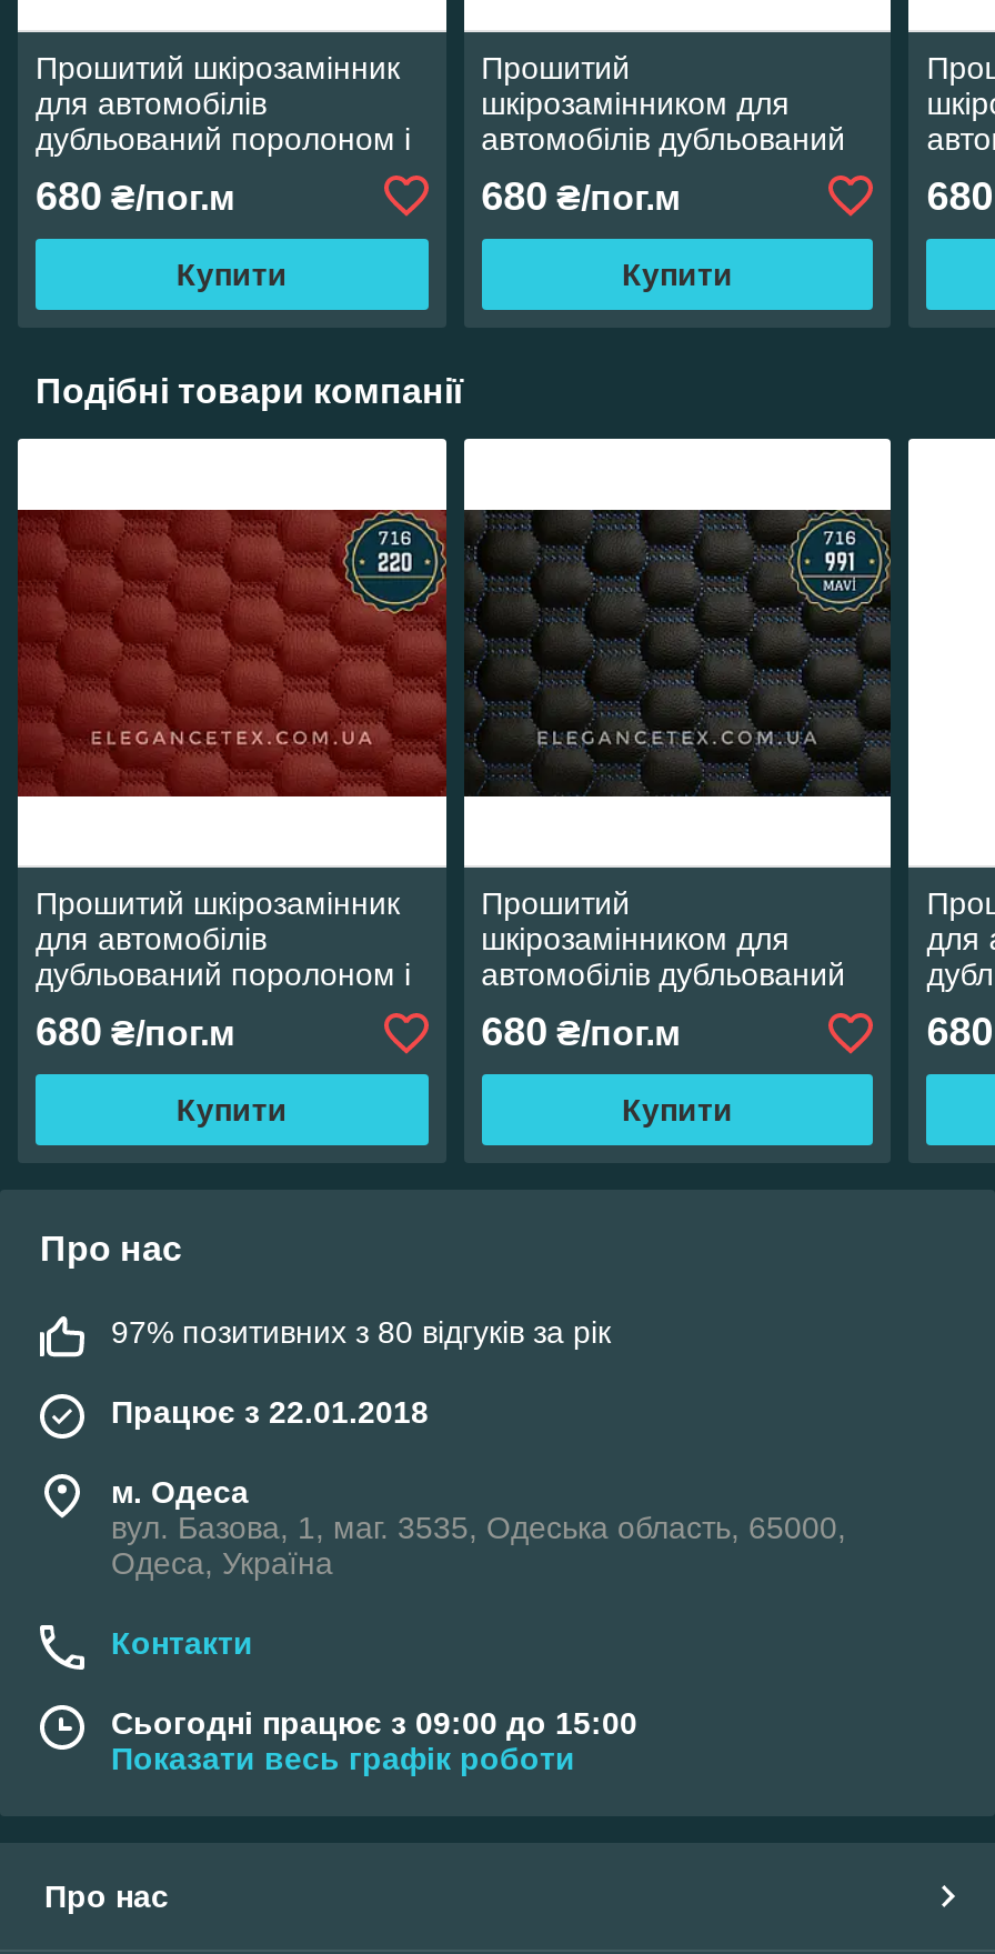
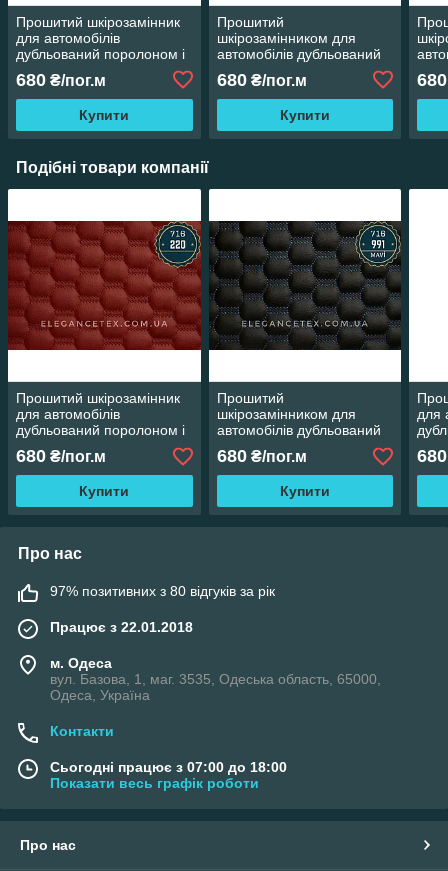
- Сьогодні працює з 09:00 до 15:00
+ Сьогодні працює з 07:00 до 18:00
